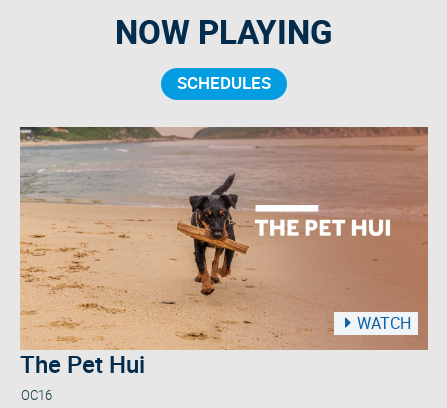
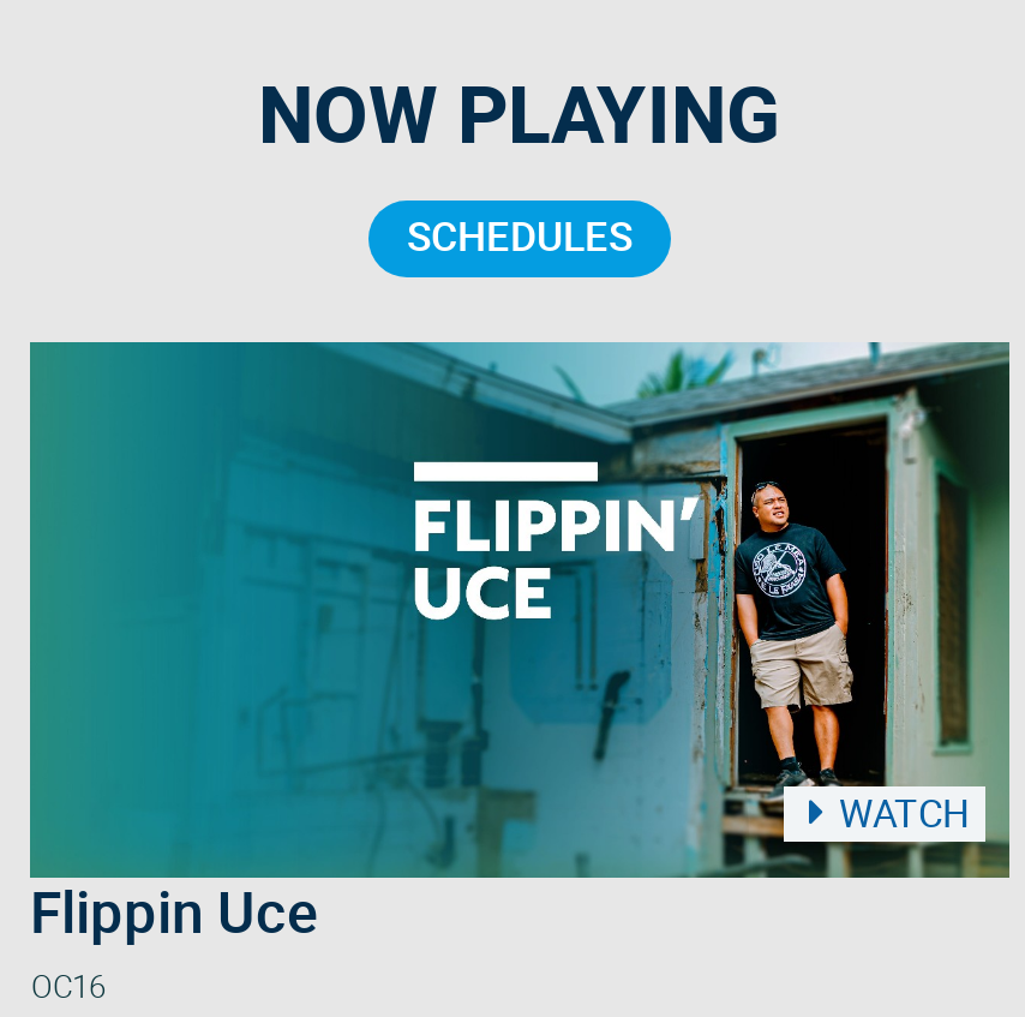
- [image]
- The Pet Hui
+ [image]
+ Flippin Uce
